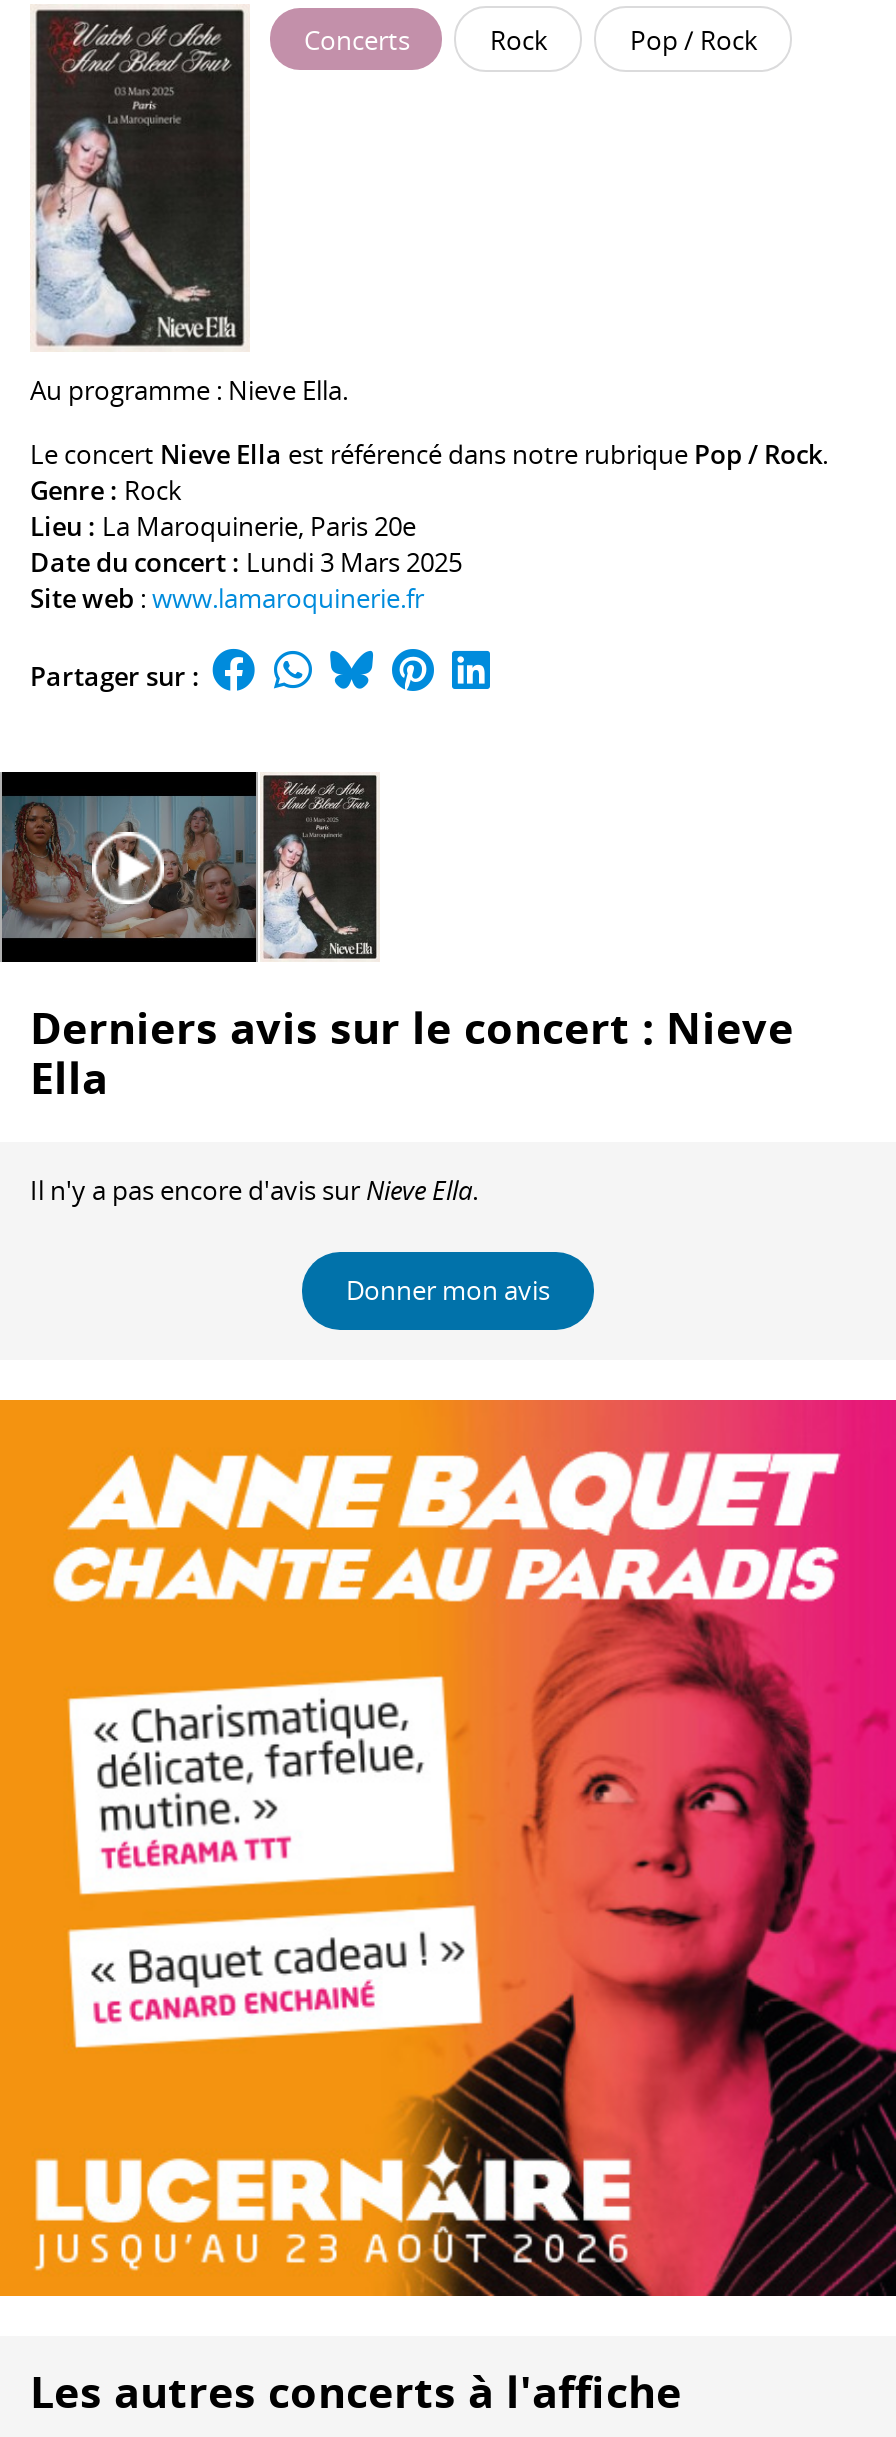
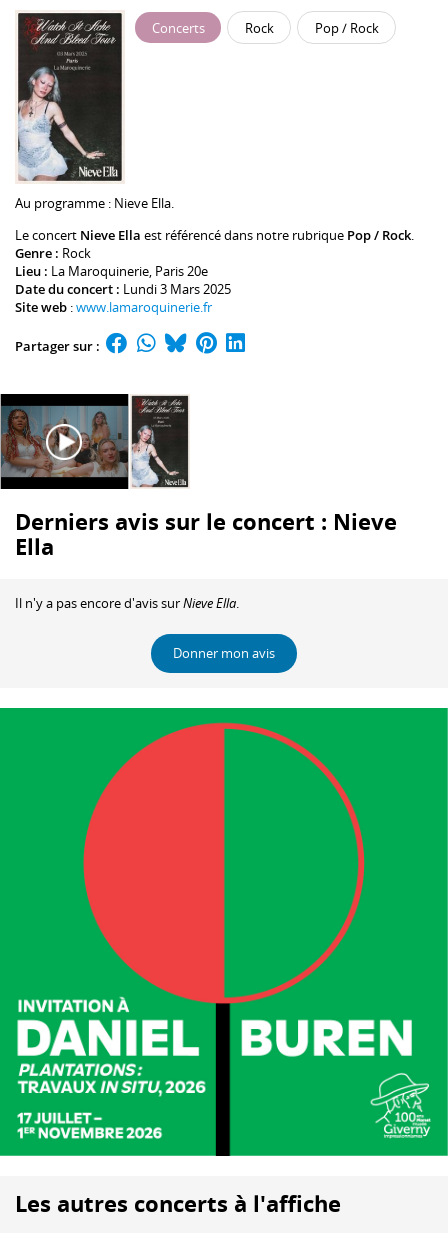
- [image]
+ [image]
